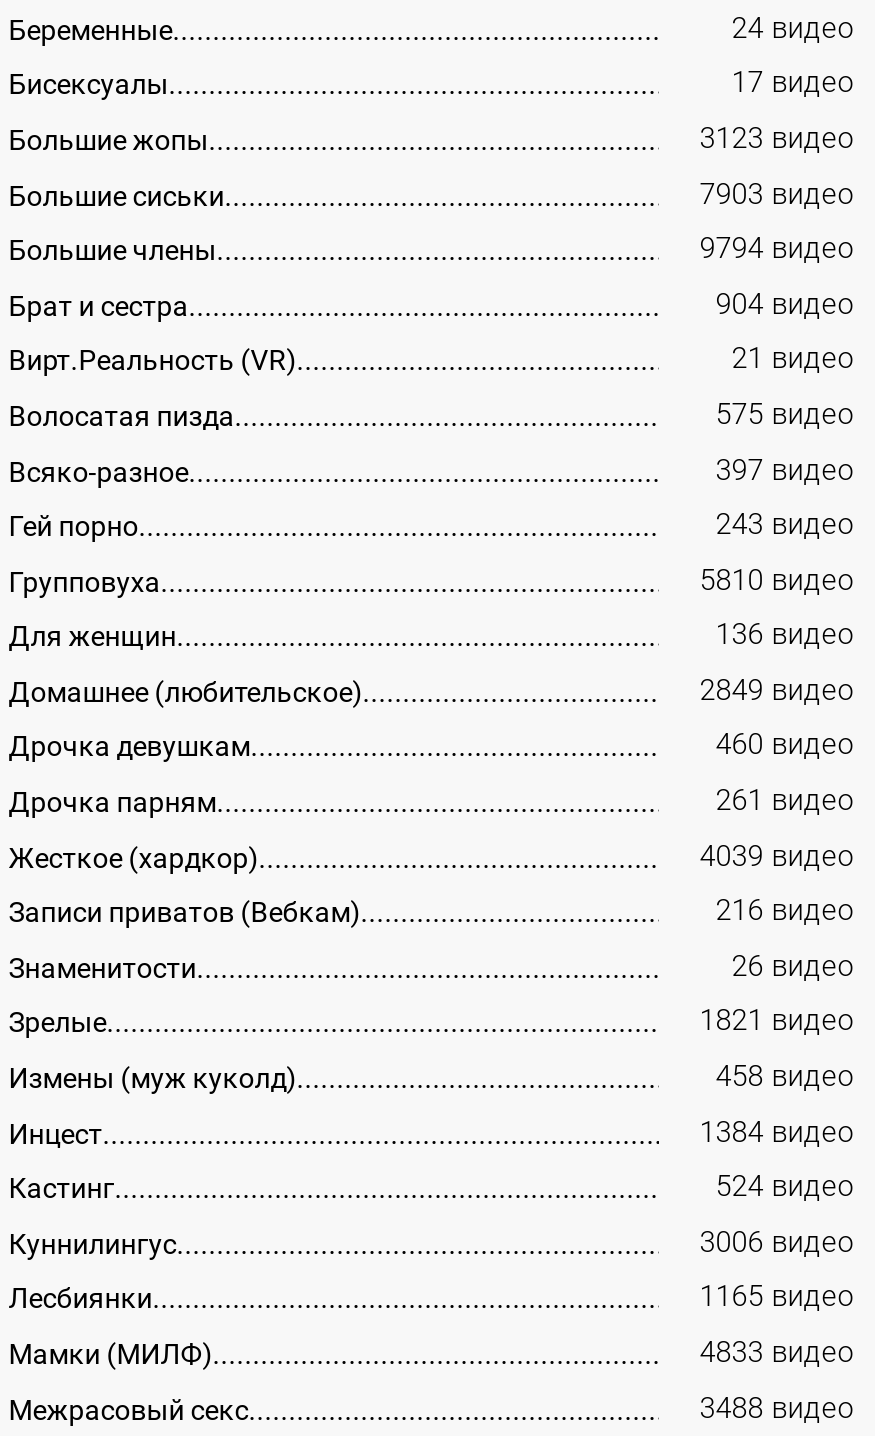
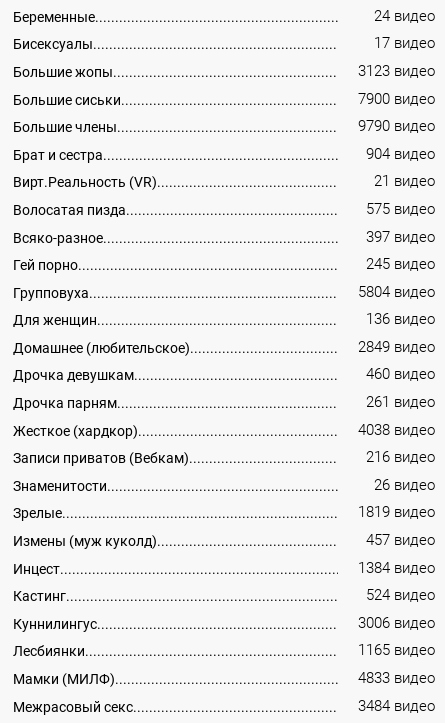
- 7903 видео
+ 7900 видео

- 9794 видео
+ 9790 видео

- 243 видео
+ 245 видео

- 5810 видео
+ 5804 видео

- 4039 видео
+ 4038 видео

- 1821 видео
+ 1819 видео

- 458 видео
+ 457 видео

- 3488 видео
+ 3484 видео
